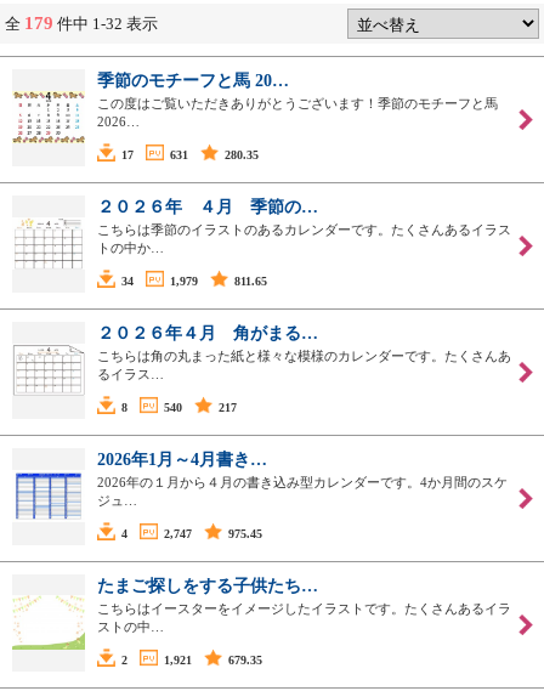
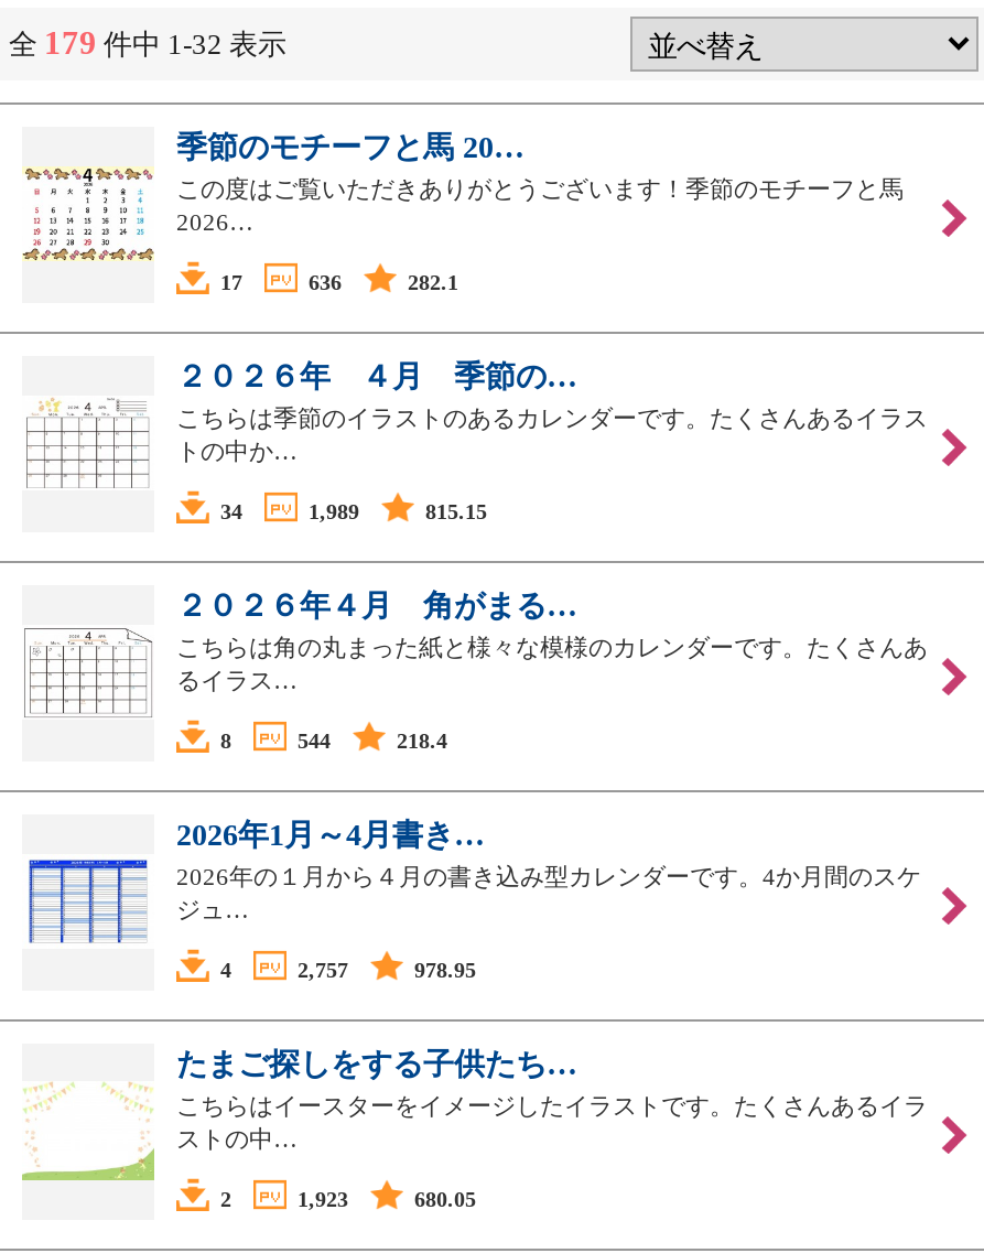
- 631
+ 636

- 280.35
+ 282.1

- 1,979
+ 1,989

- 811.65
+ 815.15

- 540
+ 544

- 217
+ 218.4

- 2,747
+ 2,757

- 975.45
+ 978.95

- 1,921
+ 1,923

- 679.35
+ 680.05
